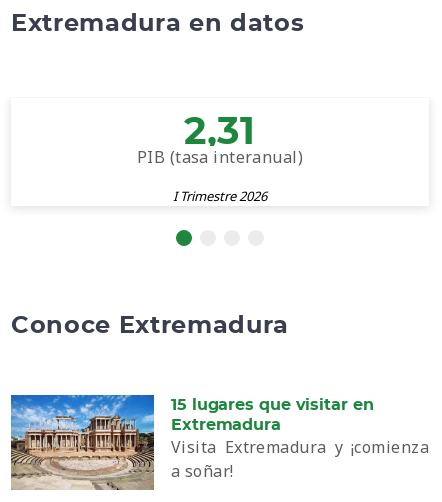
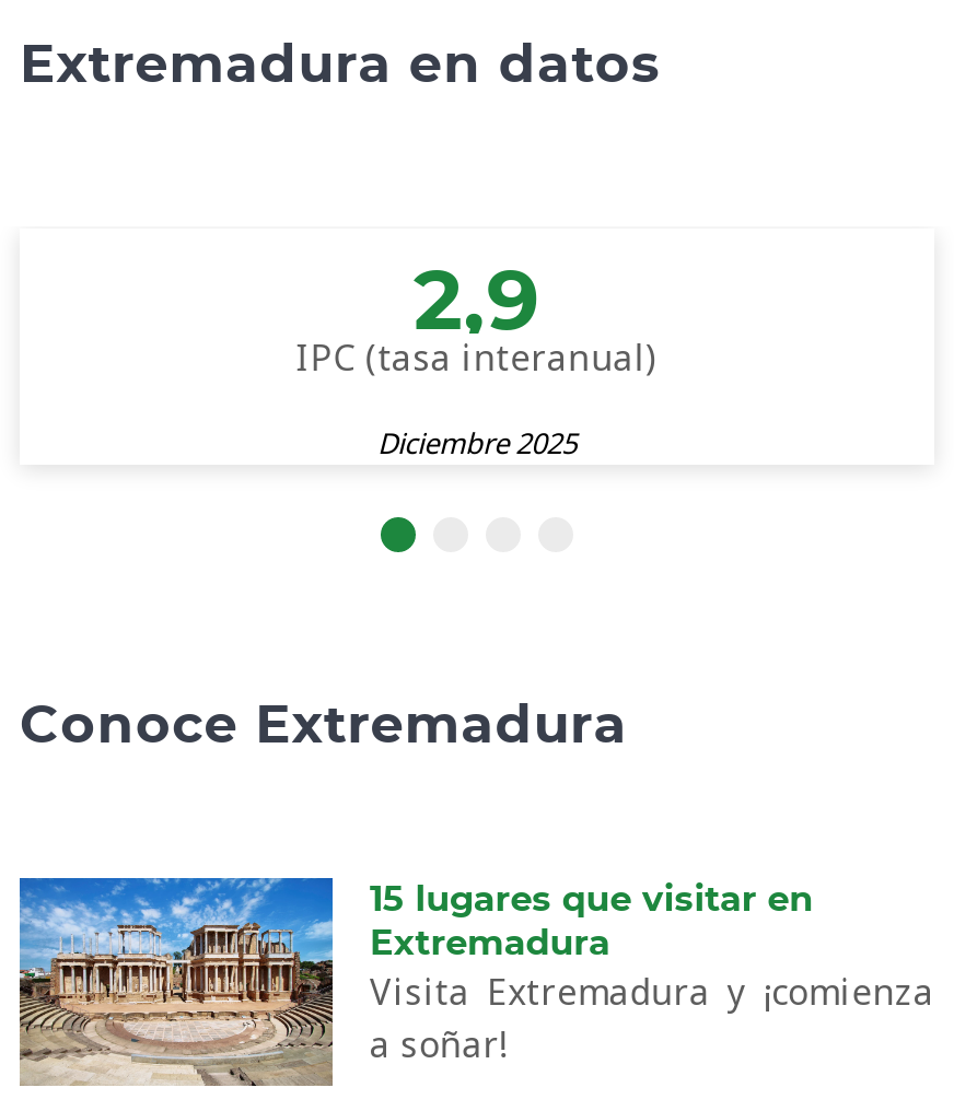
- 2,31
- PIB (tasa interanual)
+ 2,9
+ IPC (tasa interanual)

- I Trimestre 2026
+ Diciembre 2025
